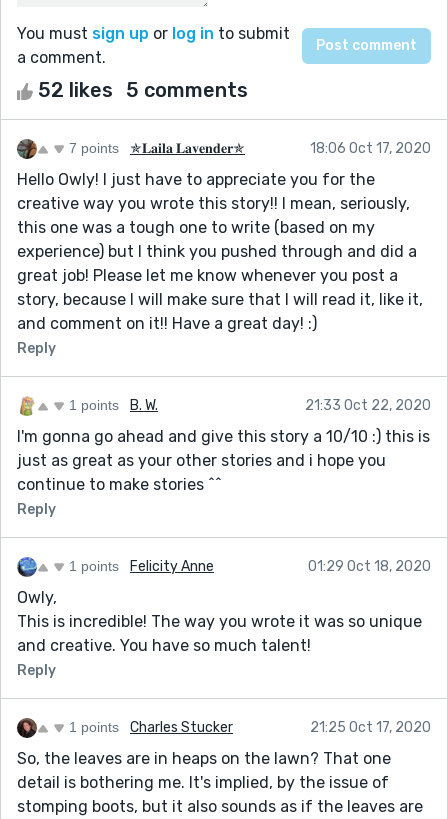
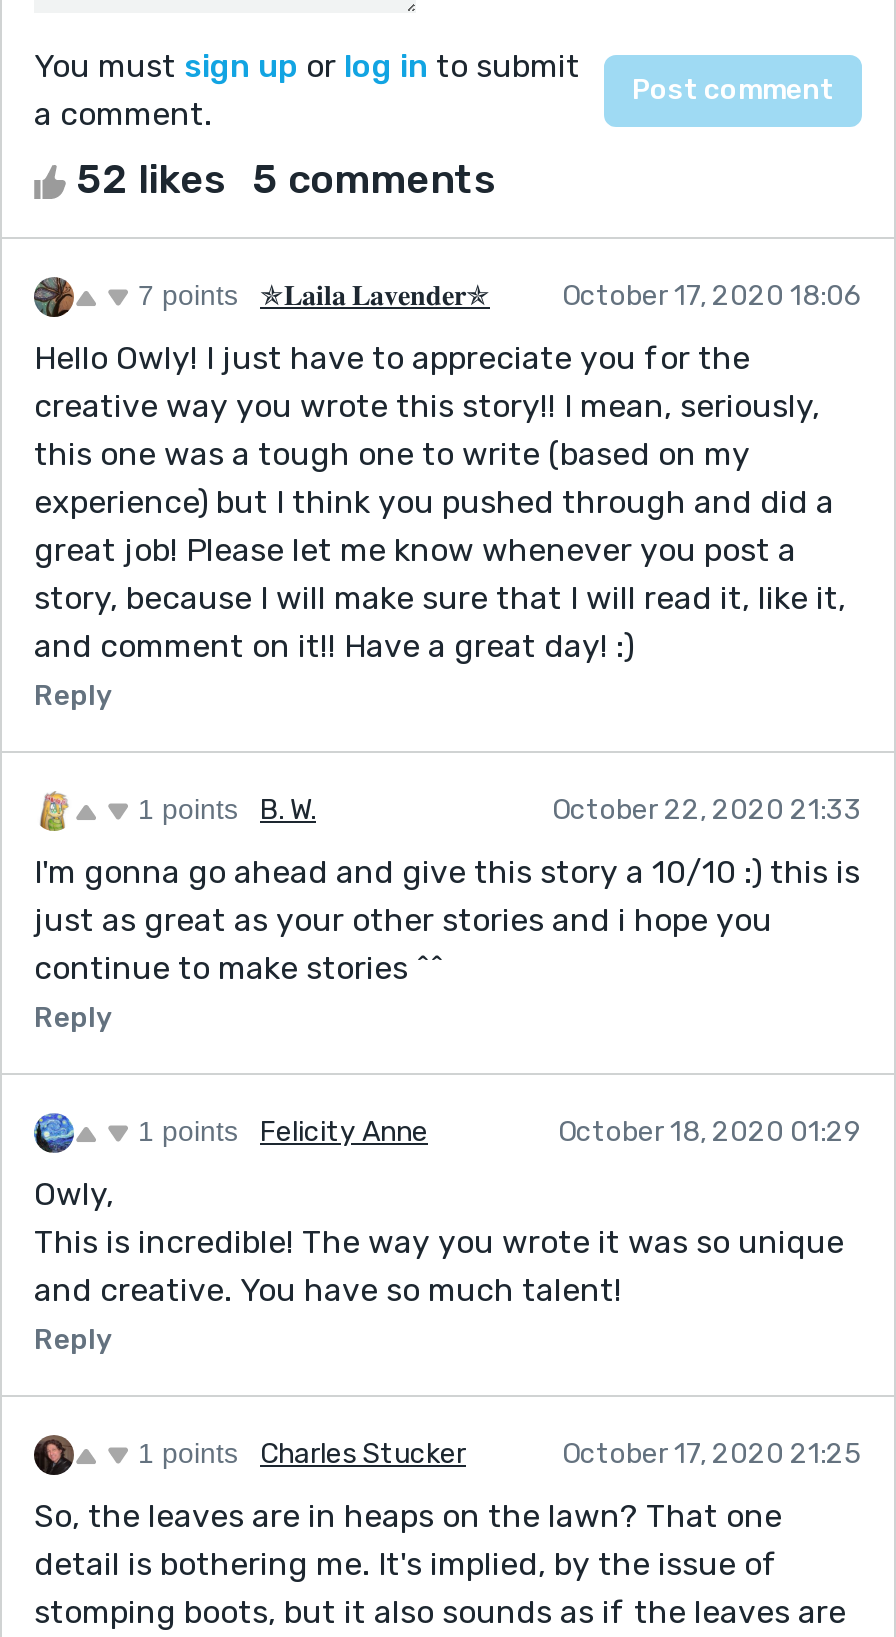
- 18:06 Oct 17, 2020
+ October 17, 2020 18:06

- 21:33 Oct 22, 2020
+ October 22, 2020 21:33

- 01:29 Oct 18, 2020
+ October 18, 2020 01:29

- 21:25 Oct 17, 2020
+ October 17, 2020 21:25
